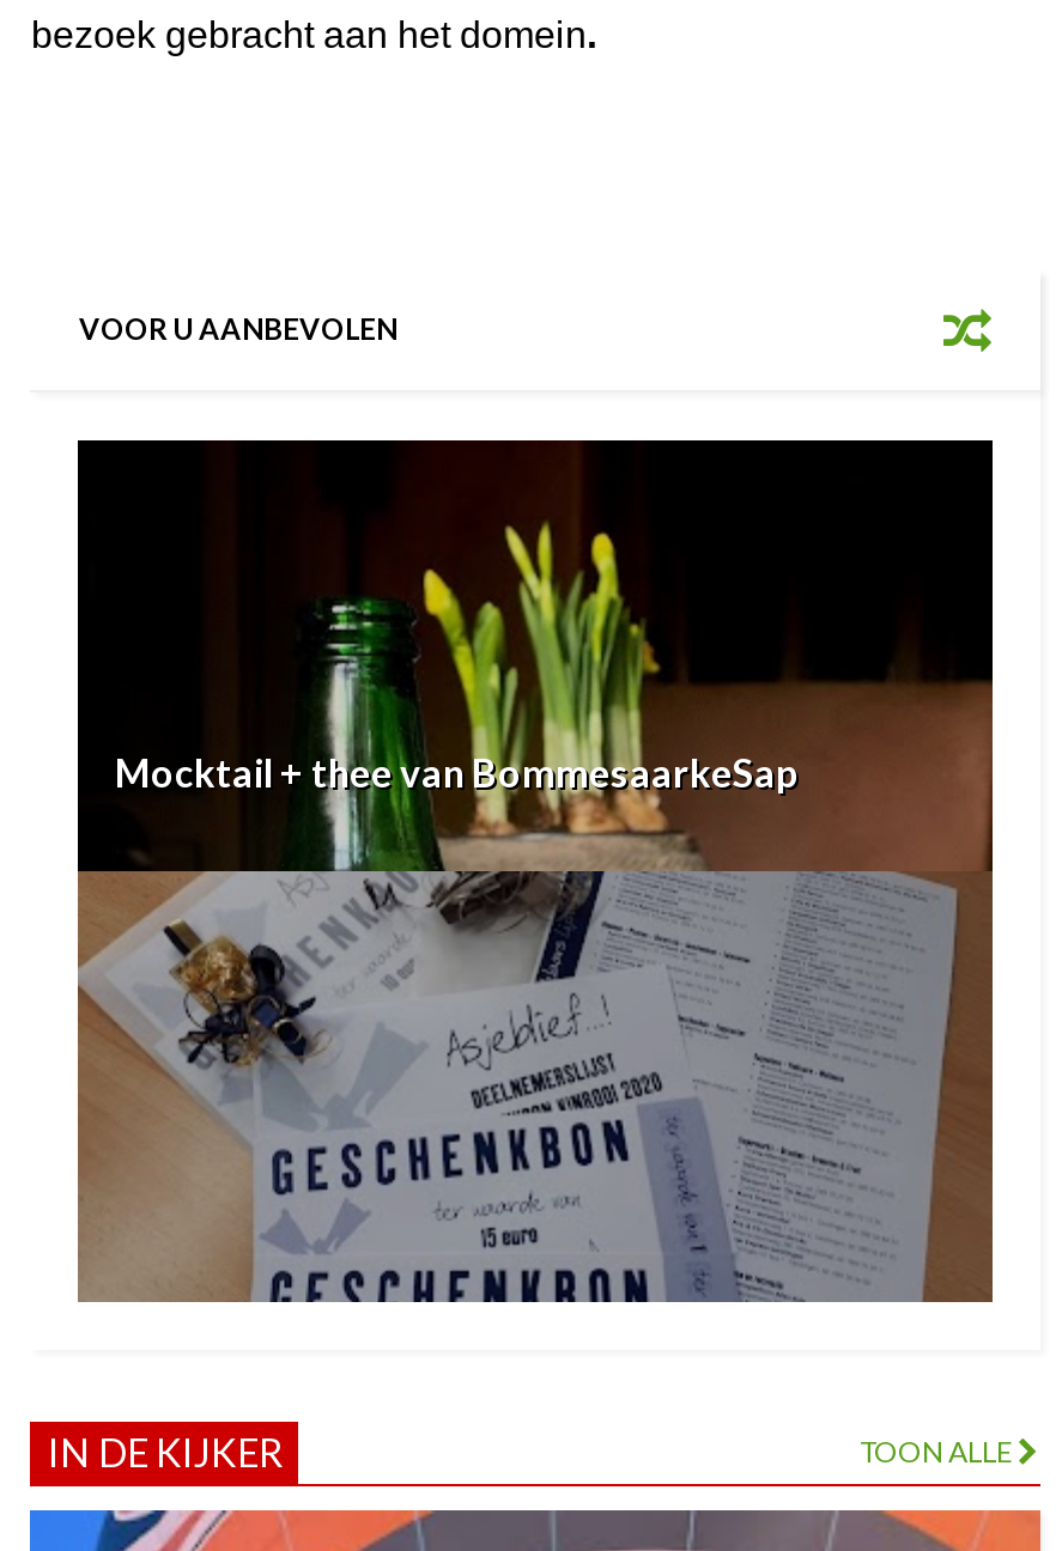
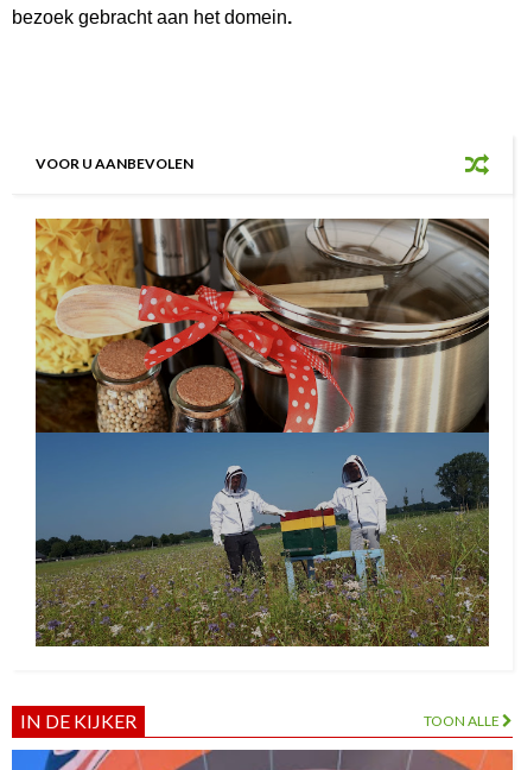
- [image]
+ [image]

- Mocktail + thee van BommesaarkeSap
